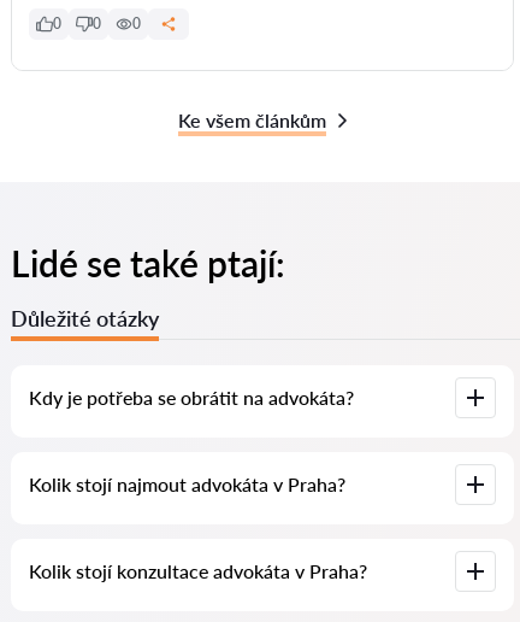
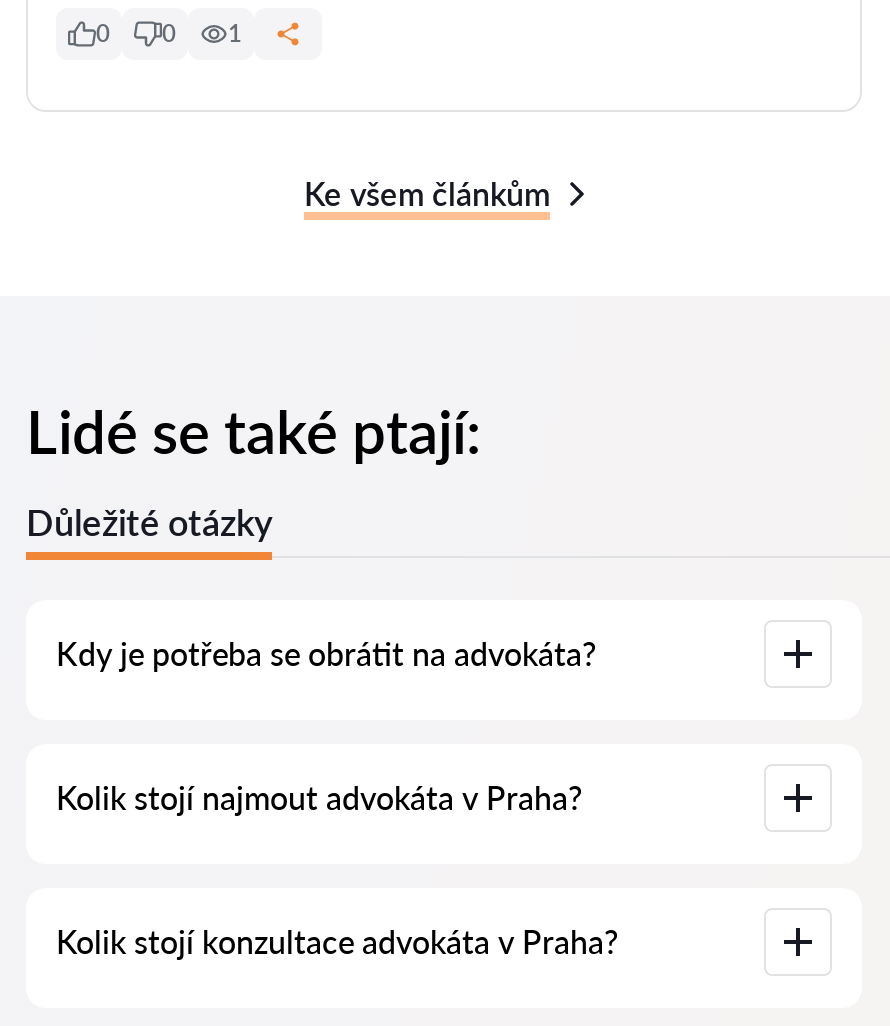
- 0
+ 1
